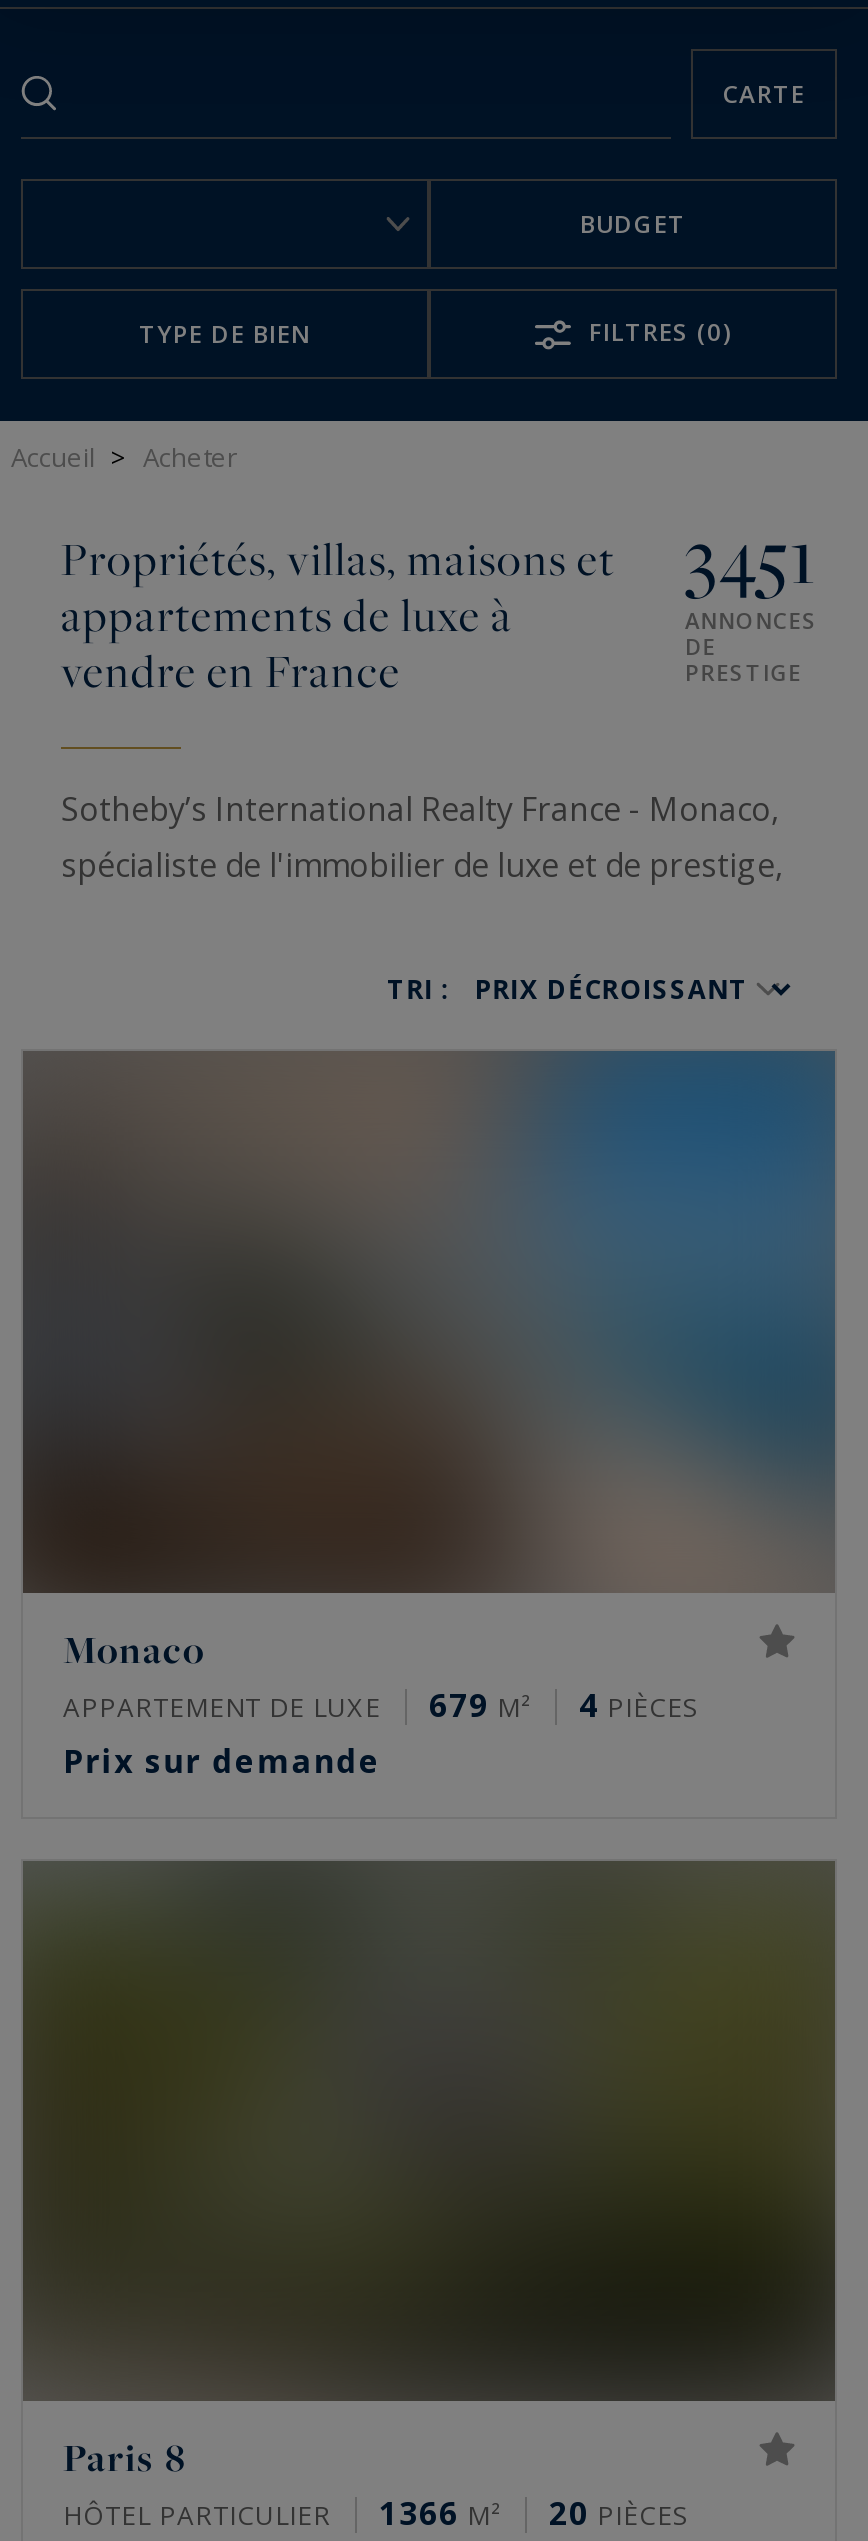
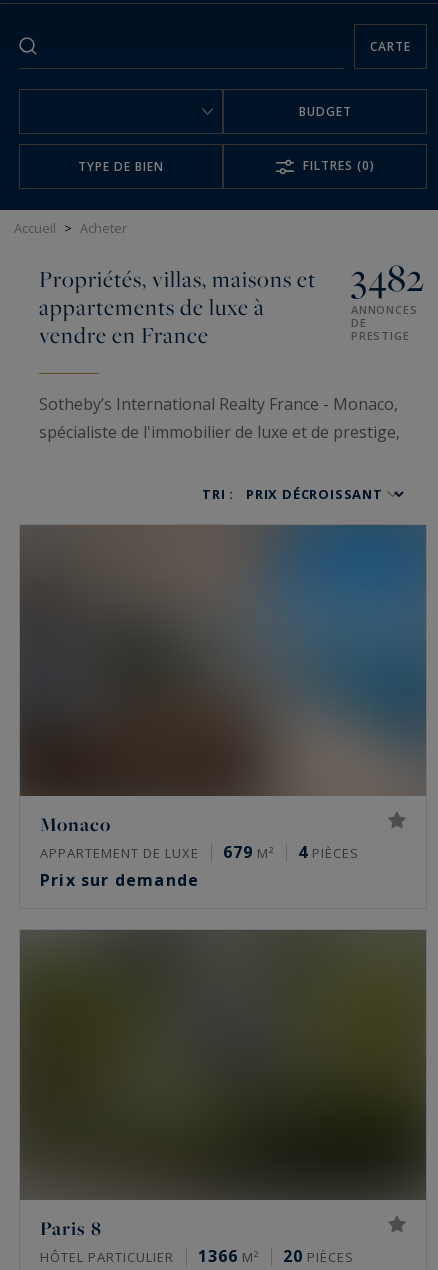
- Propriétés, villas, maisons et 3451
+ Propriétés, villas, maisons et 3482
